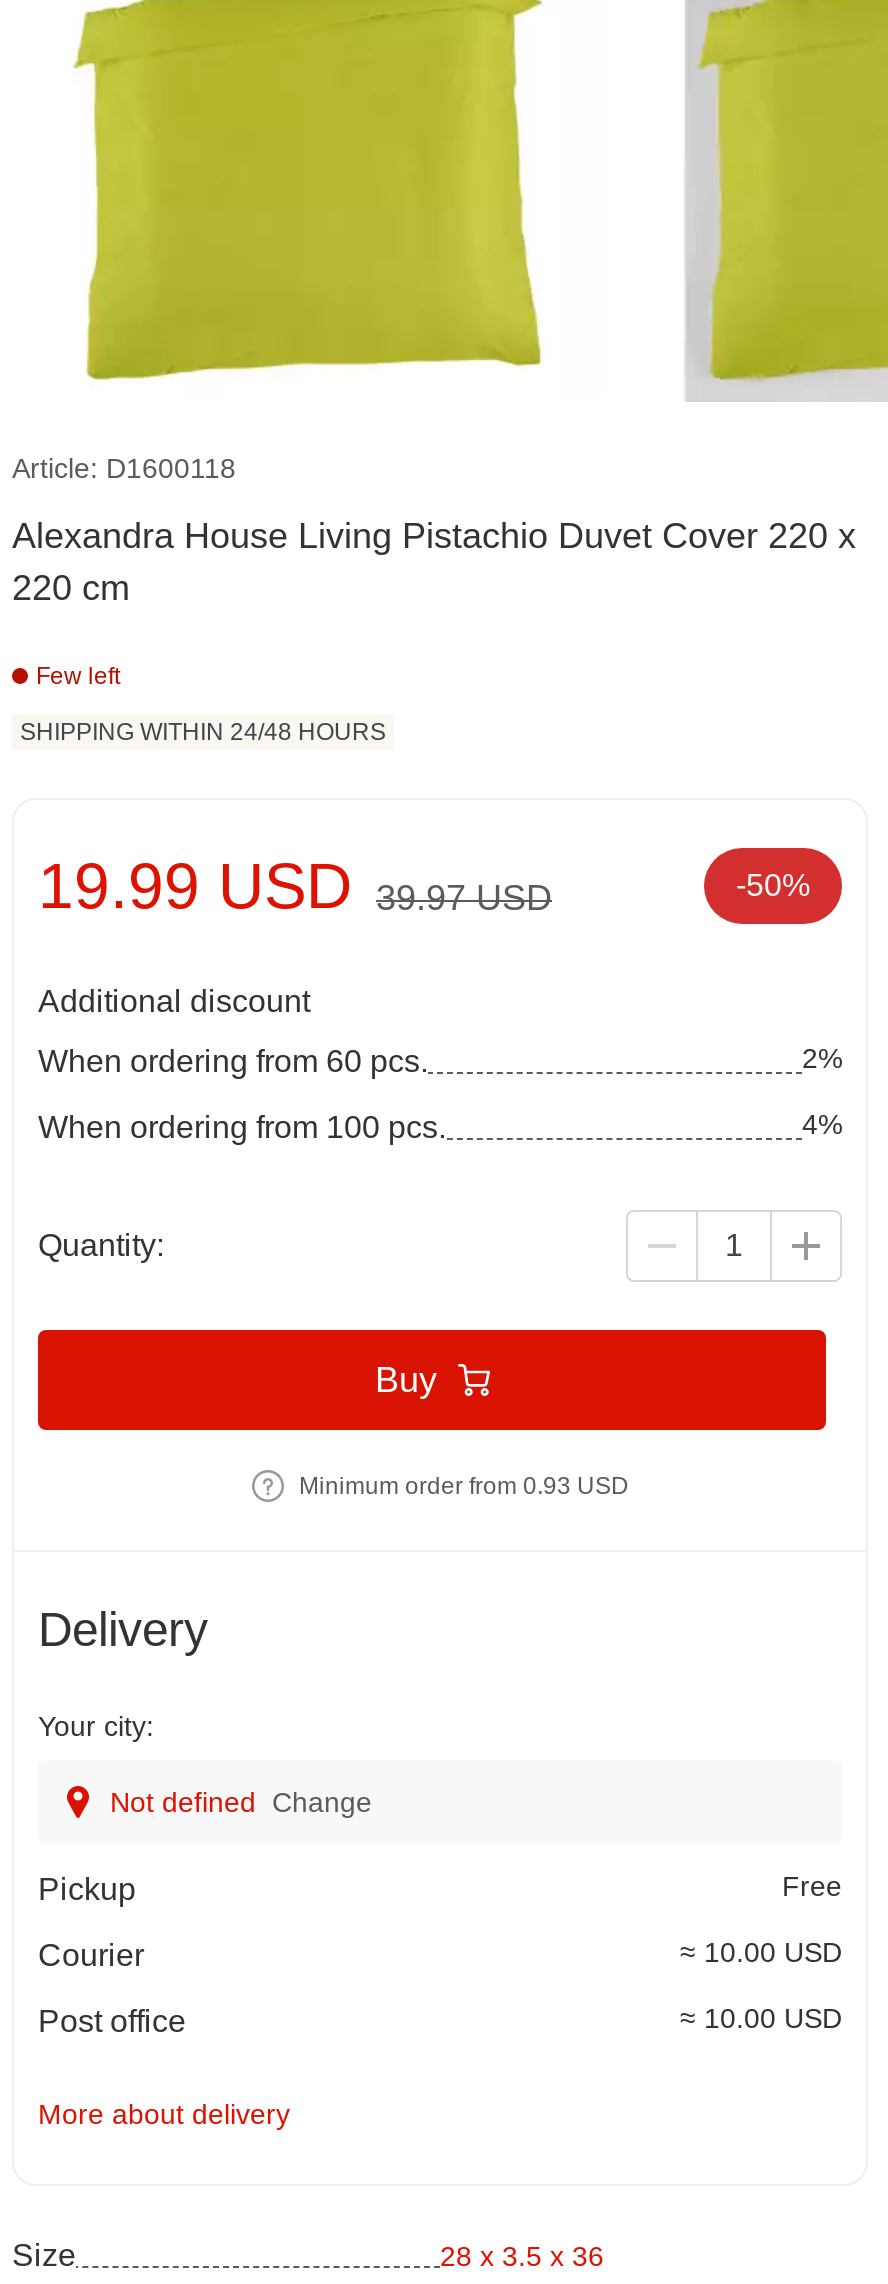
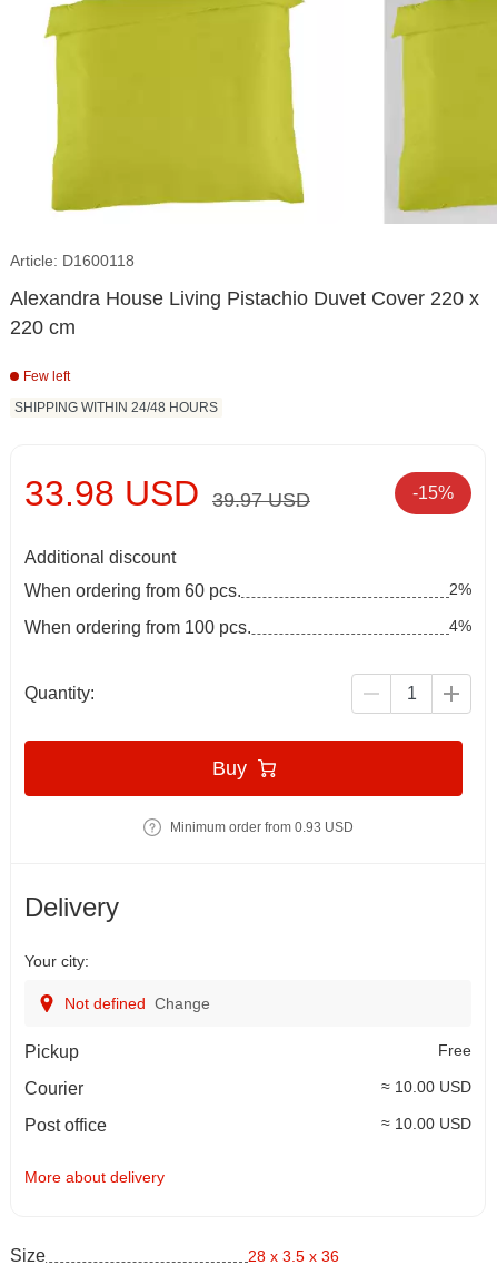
- 19.99 USD 39.97 USD
+ 33.98 USD 39.97 USD

- -50%
+ -15%
